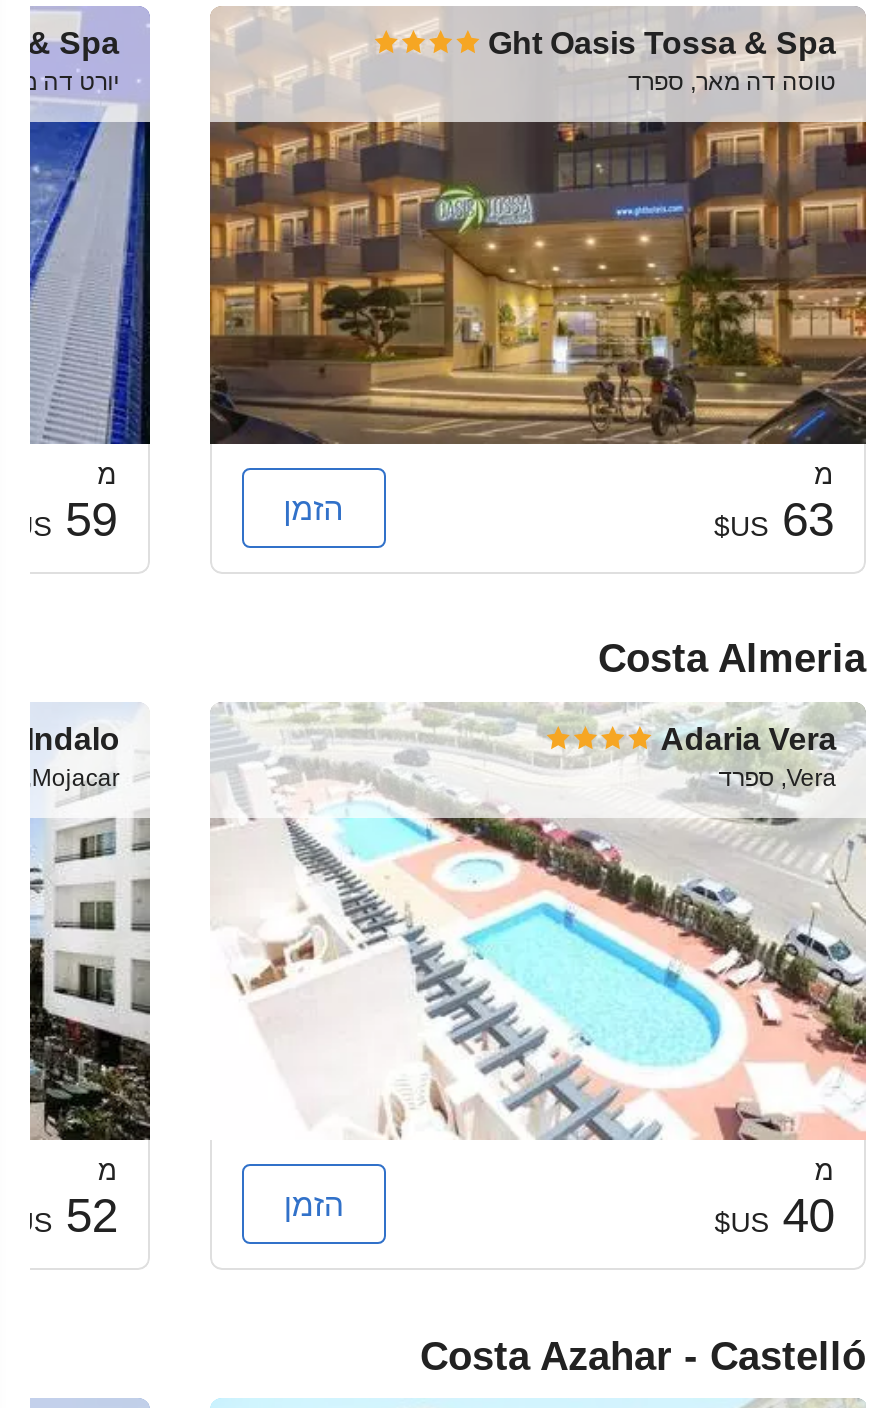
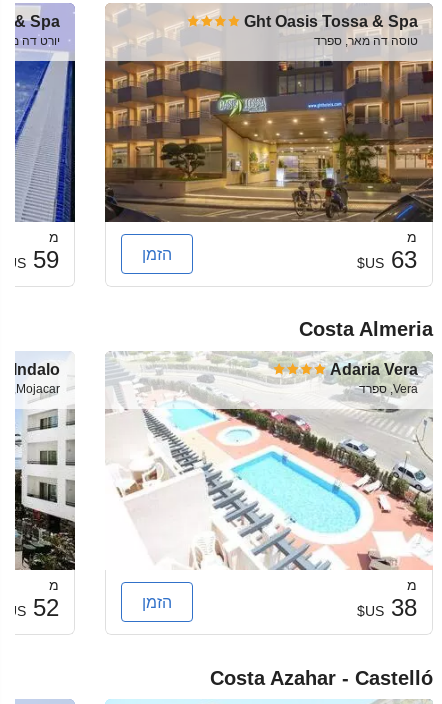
- US$ 40
+ US$ 38
